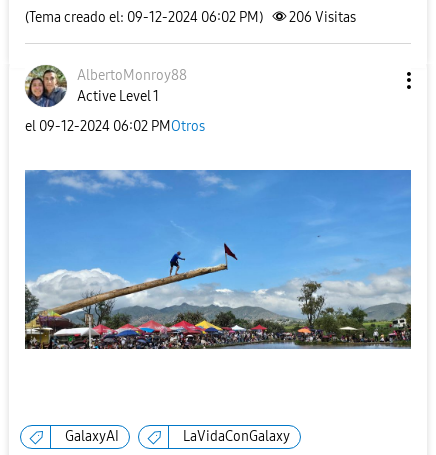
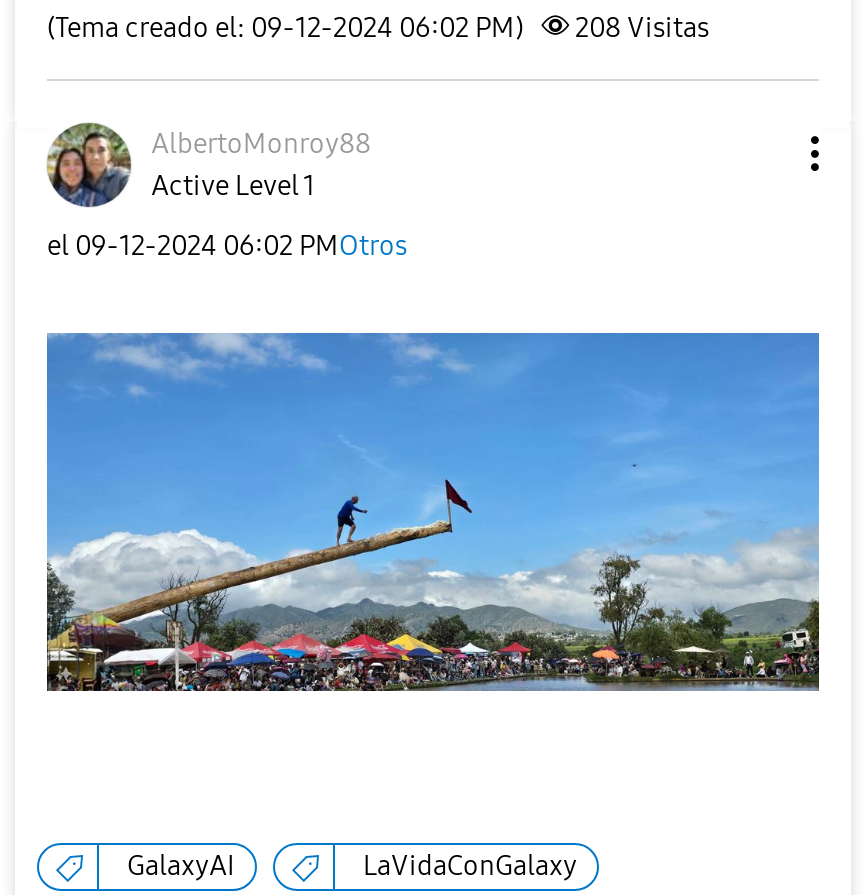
- (Tema creado el: 09-12-2024 06:02 PM) 206 Visitas
+ (Tema creado el: 09-12-2024 06:02 PM) 208 Visitas
